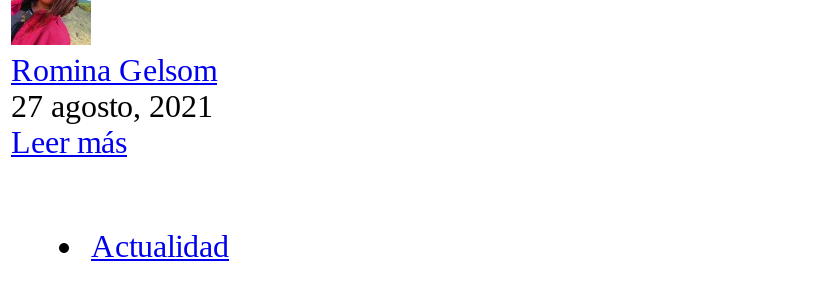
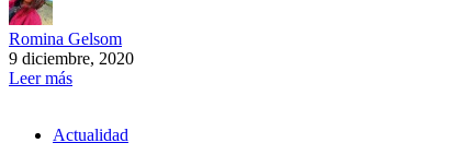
- 27 agosto, 2021
+ 9 diciembre, 2020
